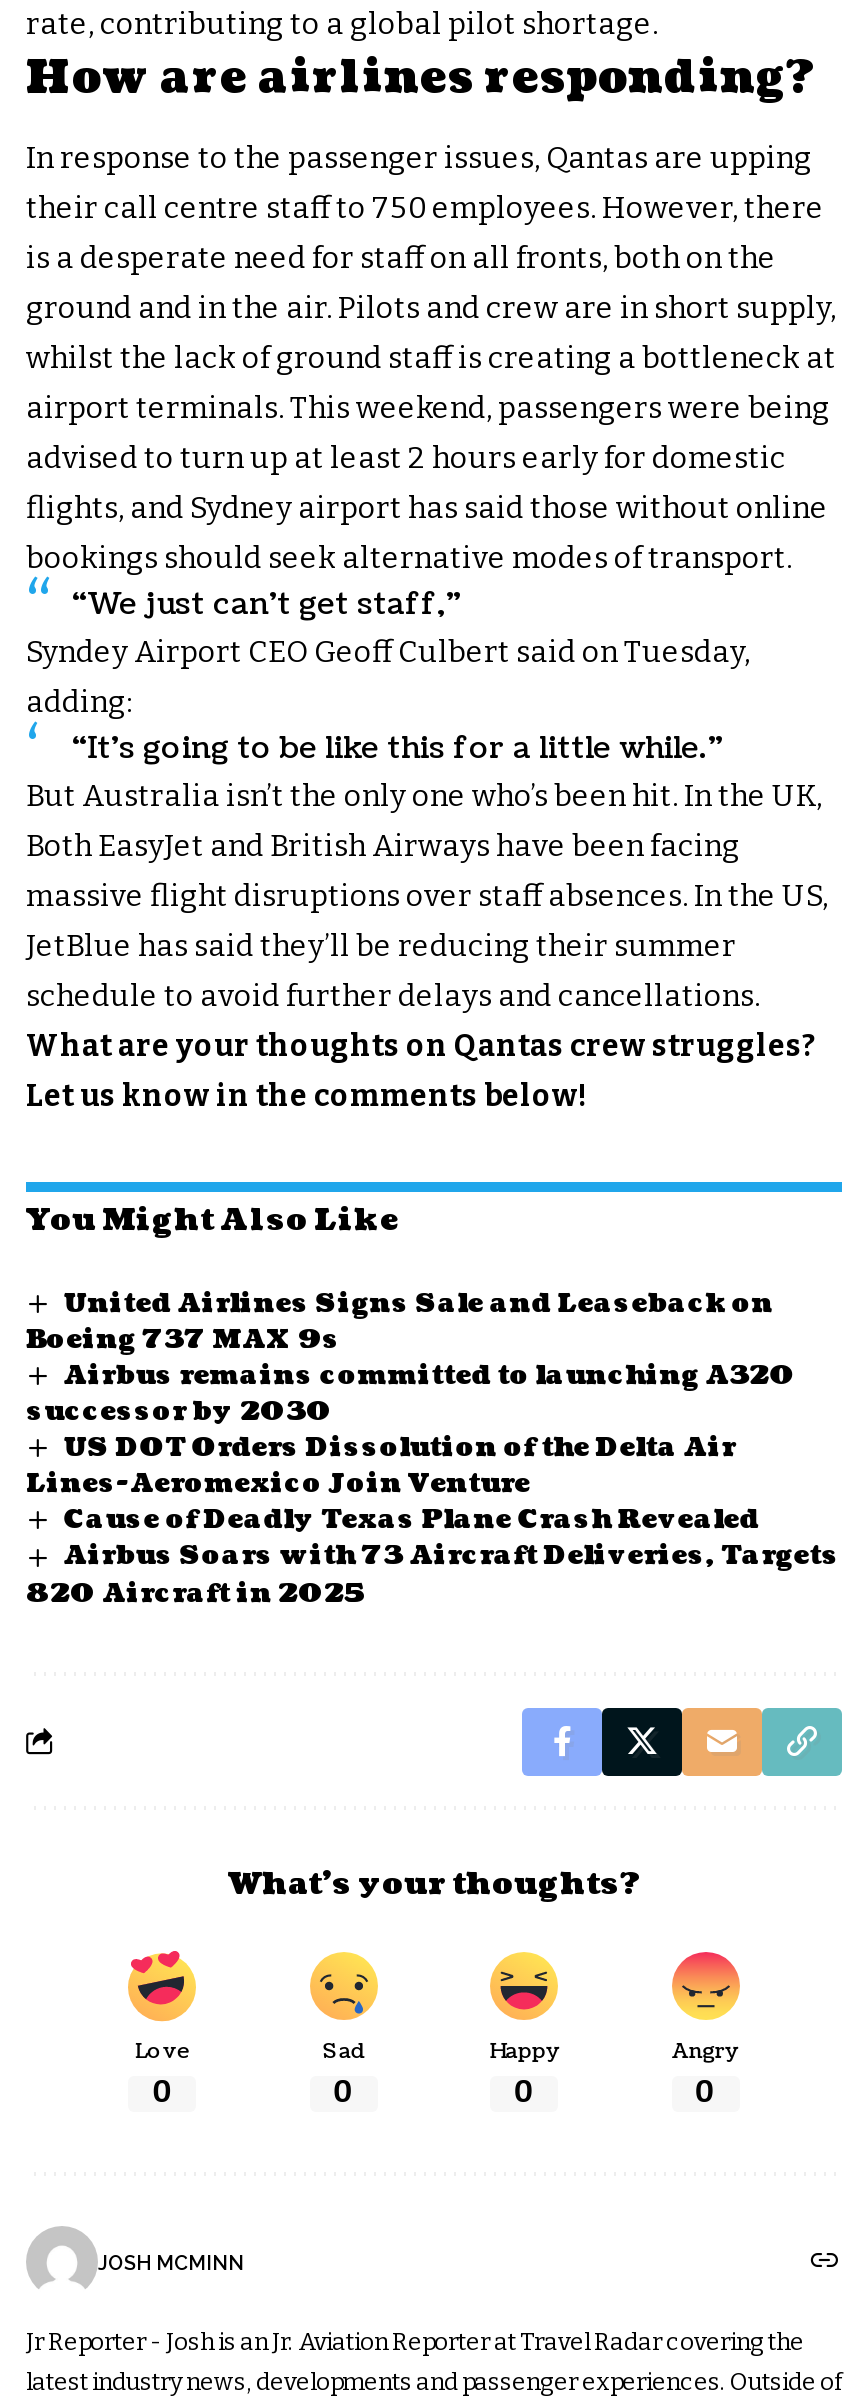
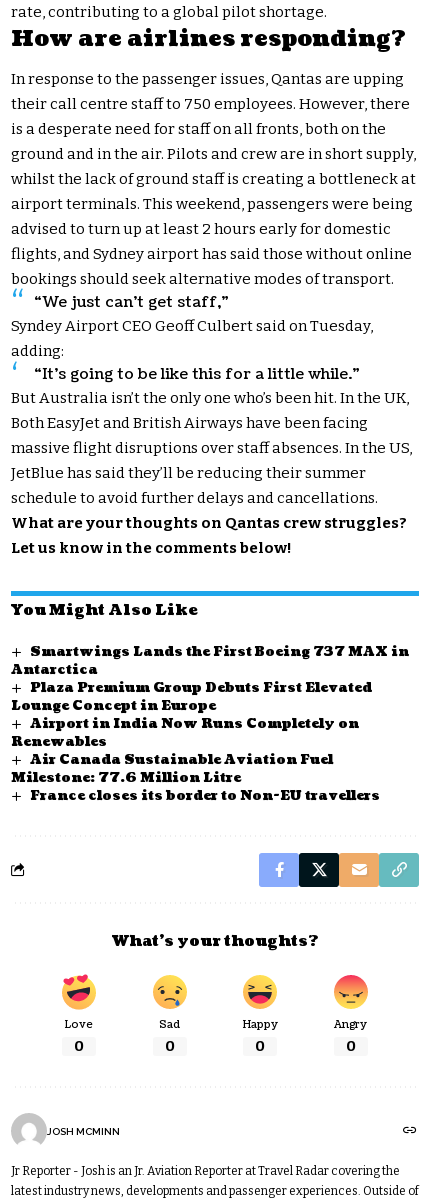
- United Airlines Signs Sale and Leaseback on
- Boeing 737 MAX 9s
- Airbus remains committed to launching A320
- successor by 2030
- US DOT Orders Dissolution of the Delta Air
- Lines-Aeromexico Join Venture
- Cause of Deadly Texas Plane Crash Revealed
- Airbus Soars with 73 Aircraft Deliveries, Targets
- 820 Aircraft in 2025
+ Smartwings Lands the First Boeing 737 MAX in
+ Antarctica
+ Plaza Premium Group Debuts First Elevated
+ Lounge Concept in Europe
+ Airport in India Now Runs Completely on
+ Renewables
+ Air Canada Sustainable Aviation Fuel
+ Milestone: 77.6 Million Litre
+ France closes its border to Non-EU travellers
